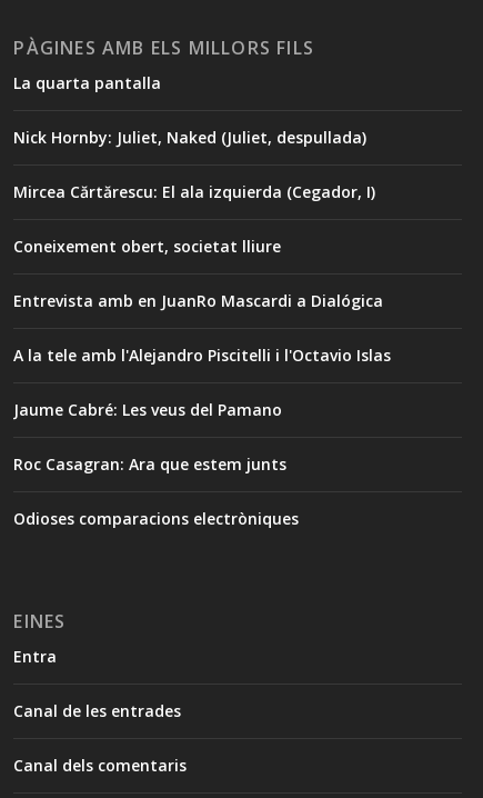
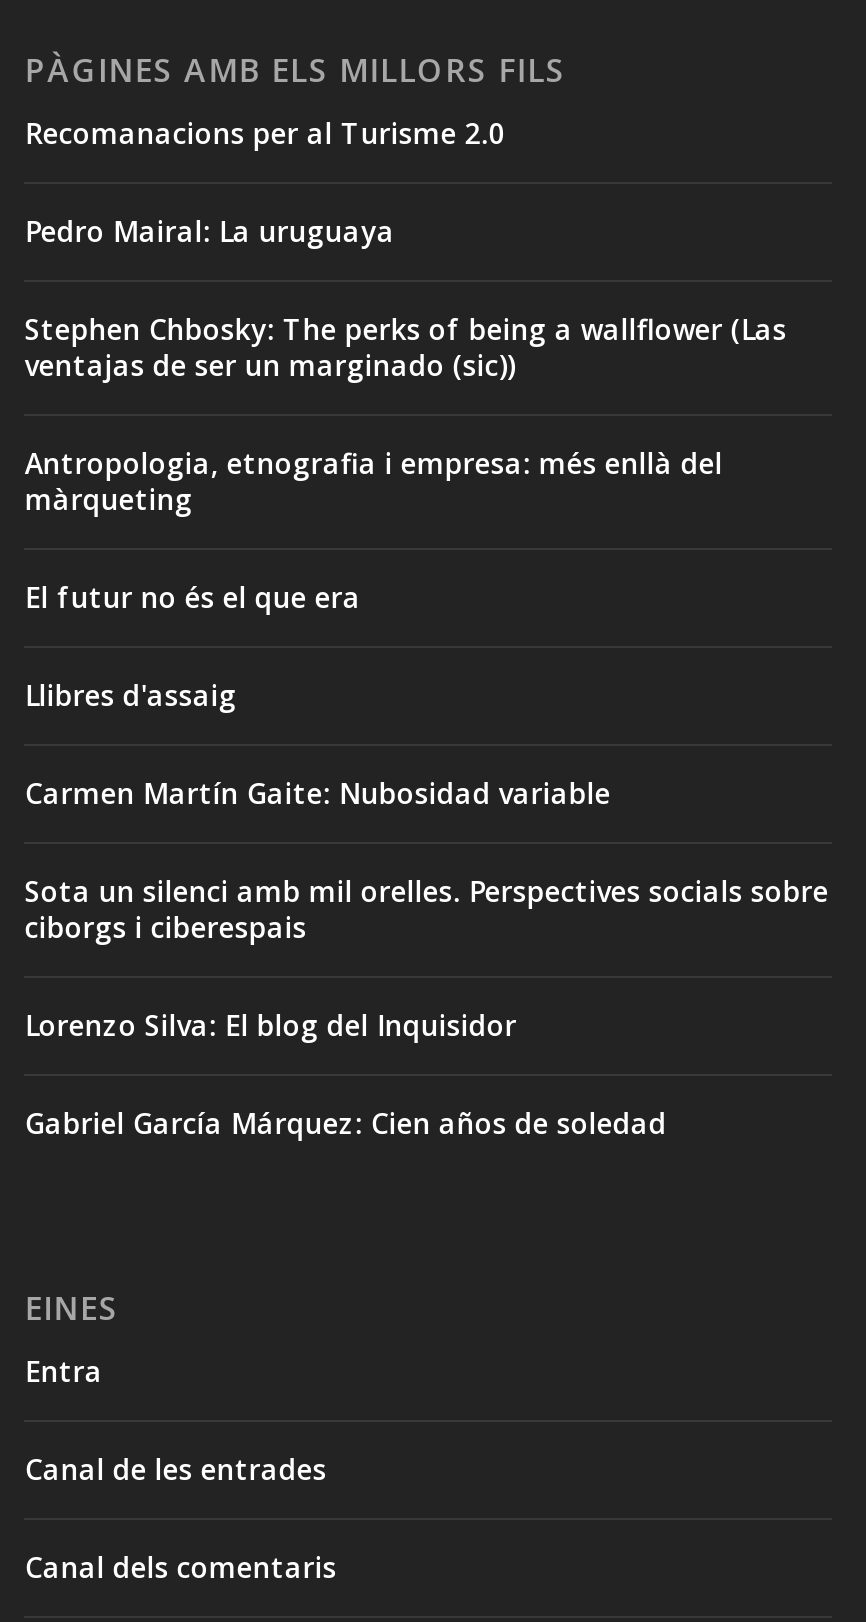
- La quarta pantalla
- Nick Hornby: Juliet, Naked (Juliet, despullada)
- Mircea Cărtărescu: El ala izquierda (Cegador, I)
- Coneixement obert, societat lliure
- Entrevista amb en JuanRo Mascardi a Dialógica
- A la tele amb l'Alejandro Piscitelli i l'Octavio Islas
- Jaume Cabré: Les veus del Pamano
- Roc Casagran: Ara que estem junts
- Odioses comparacions electròniques
+ Recomanacions per al Turisme 2.0
+ Pedro Mairal: La uruguaya
+ Stephen Chbosky: The perks of being a wallflower (Las
+ ventajas de ser un marginado (sic))
+ Antropologia, etnografia i empresa: més enllà del
+ màrqueting
+ El futur no és el que era
+ Llibres d'assaig
+ Carmen Martín Gaite: Nubosidad variable
+ Sota un silenci amb mil orelles. Perspectives socials sobre
+ ciborgs i ciberespais
+ Lorenzo Silva: El blog del Inquisidor
+ Gabriel García Márquez: Cien años de soledad
